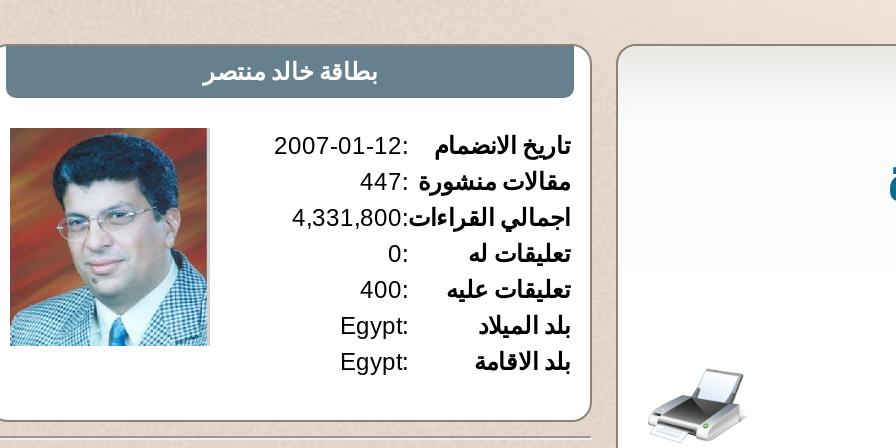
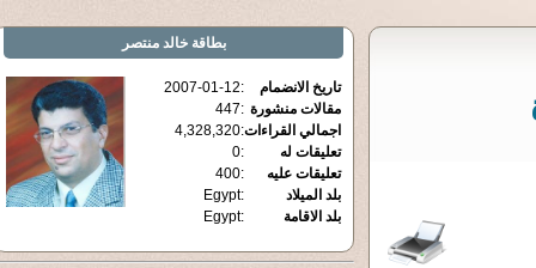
- اجمالي القراءات:4,331,800
+ اجمالي القراءات:4,328,320
